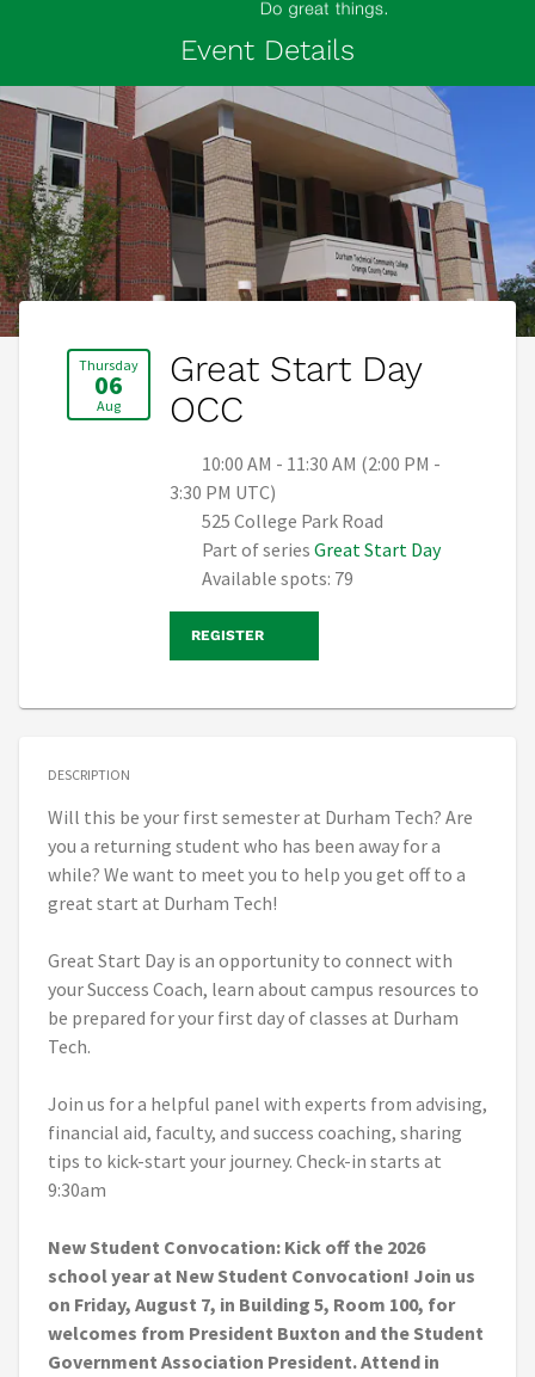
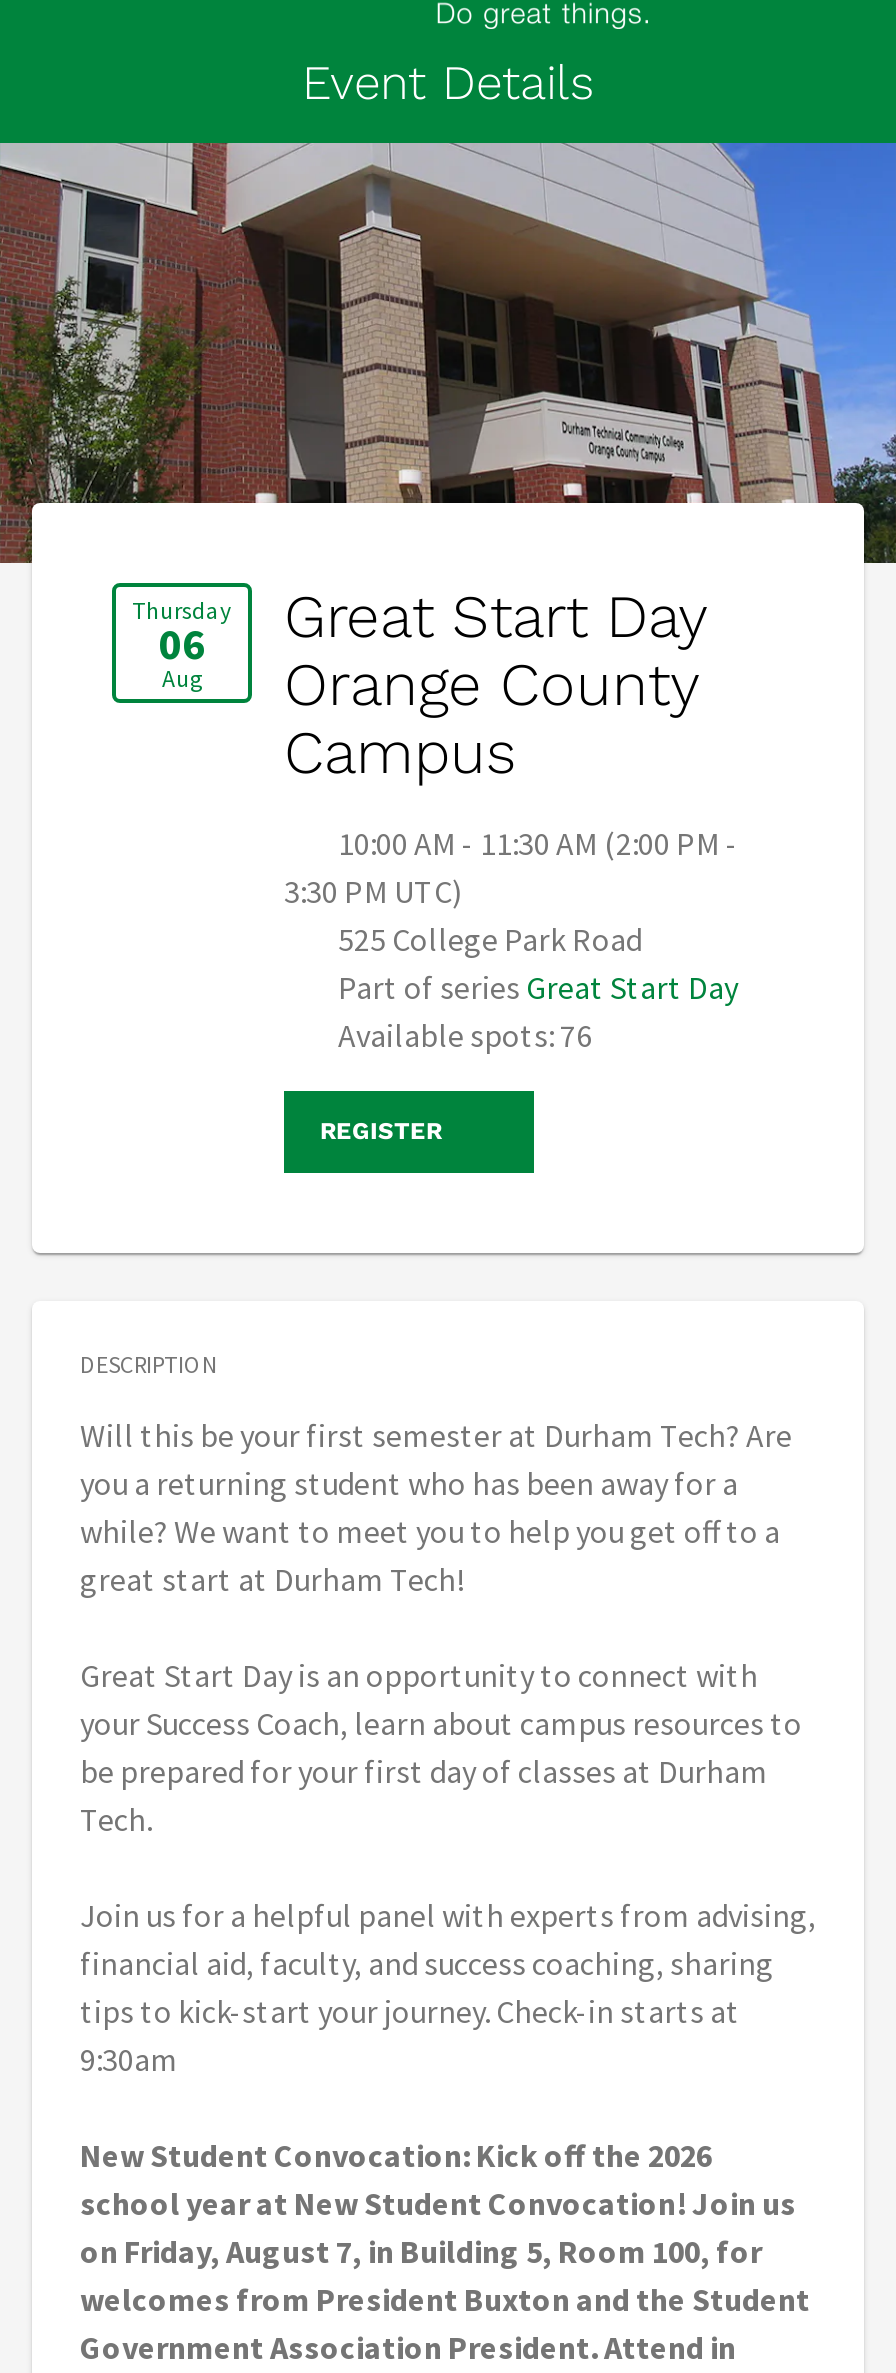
- OCC
+ Orange County
+ Campus

- Available spots: 79
+ Available spots: 76
